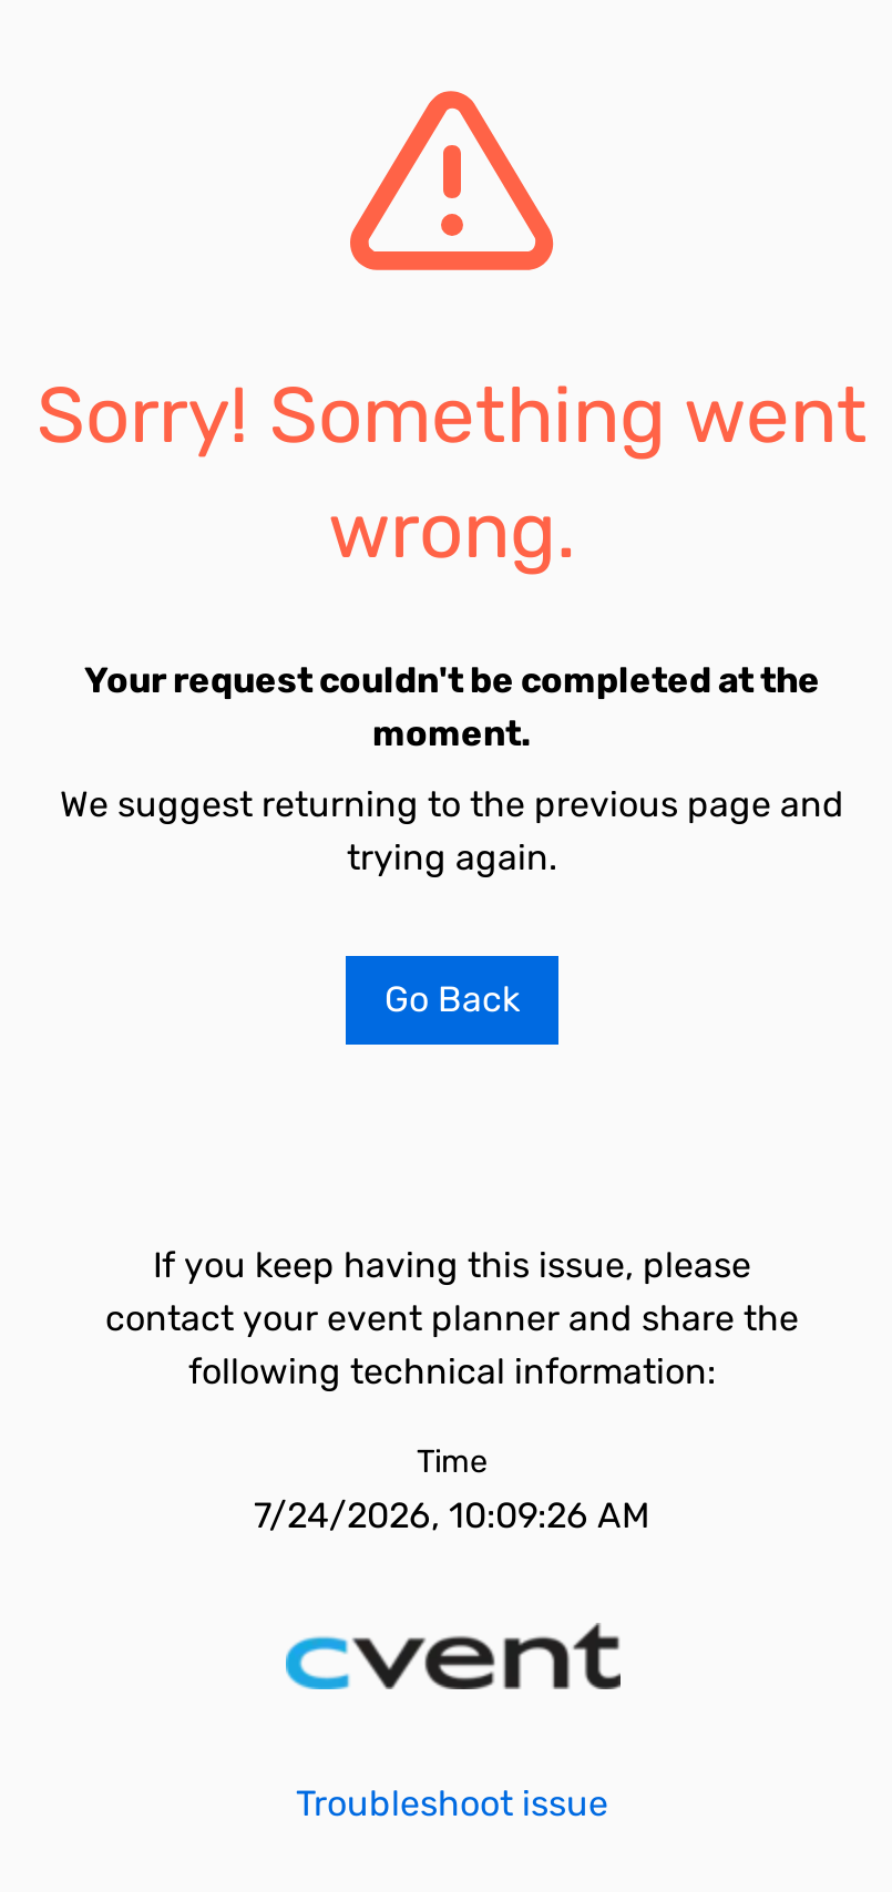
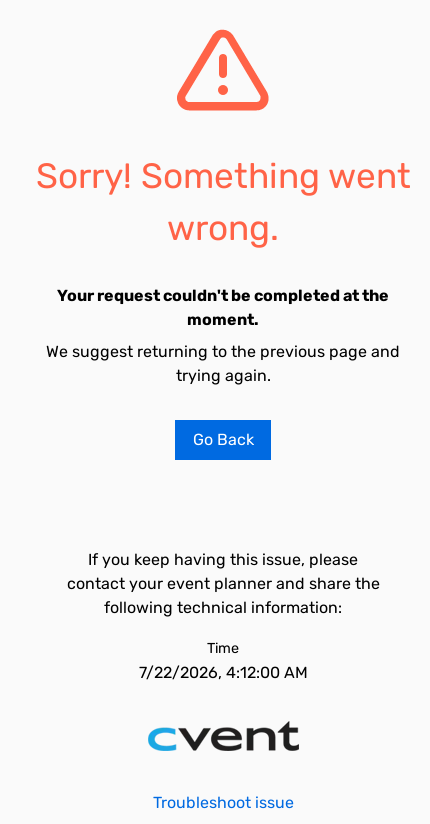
- 7/24/2026, 10:09:26 AM
+ 7/22/2026, 4:12:00 AM
